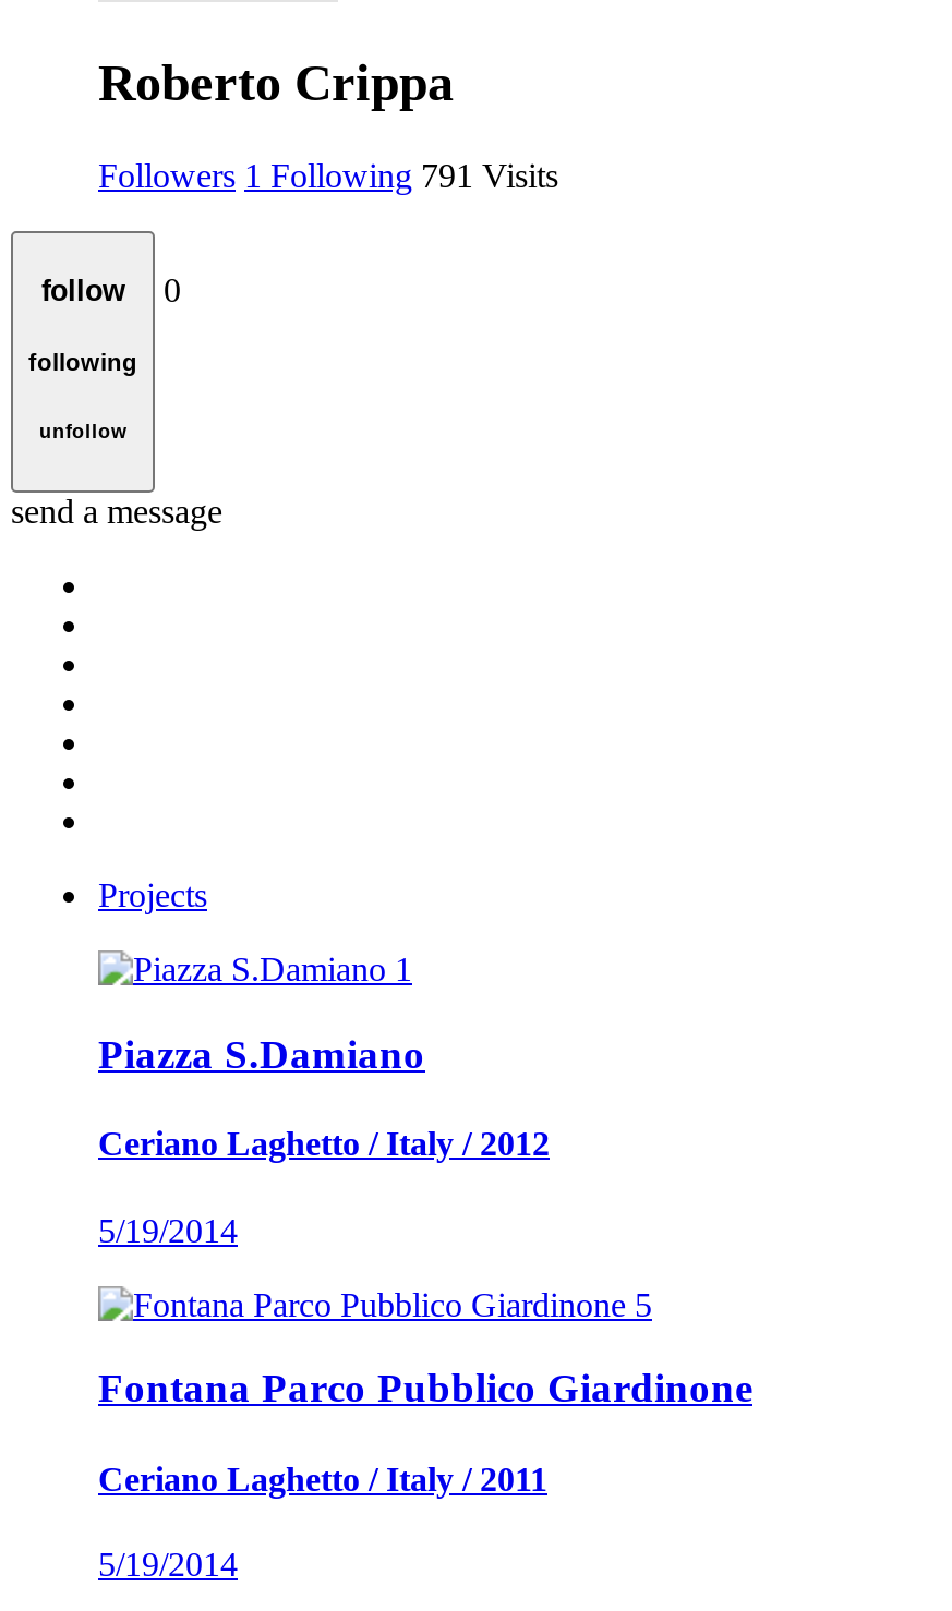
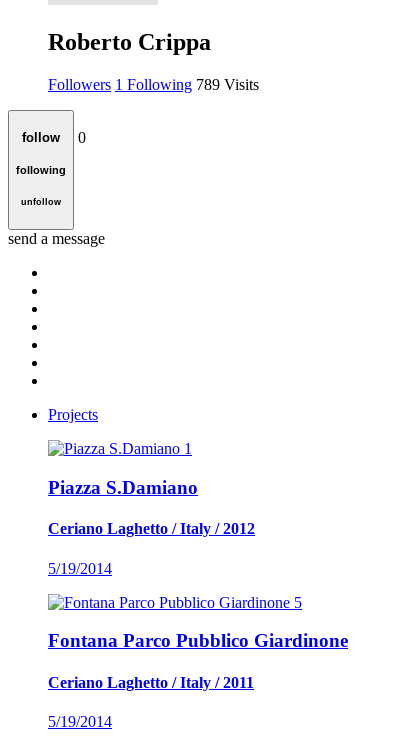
- Followers 1 Following 791 Visits
+ Followers 1 Following 789 Visits
